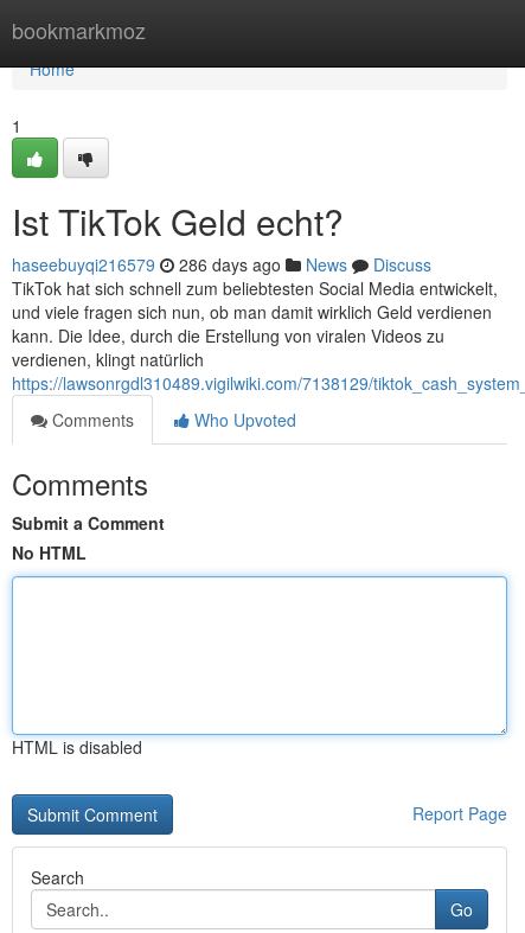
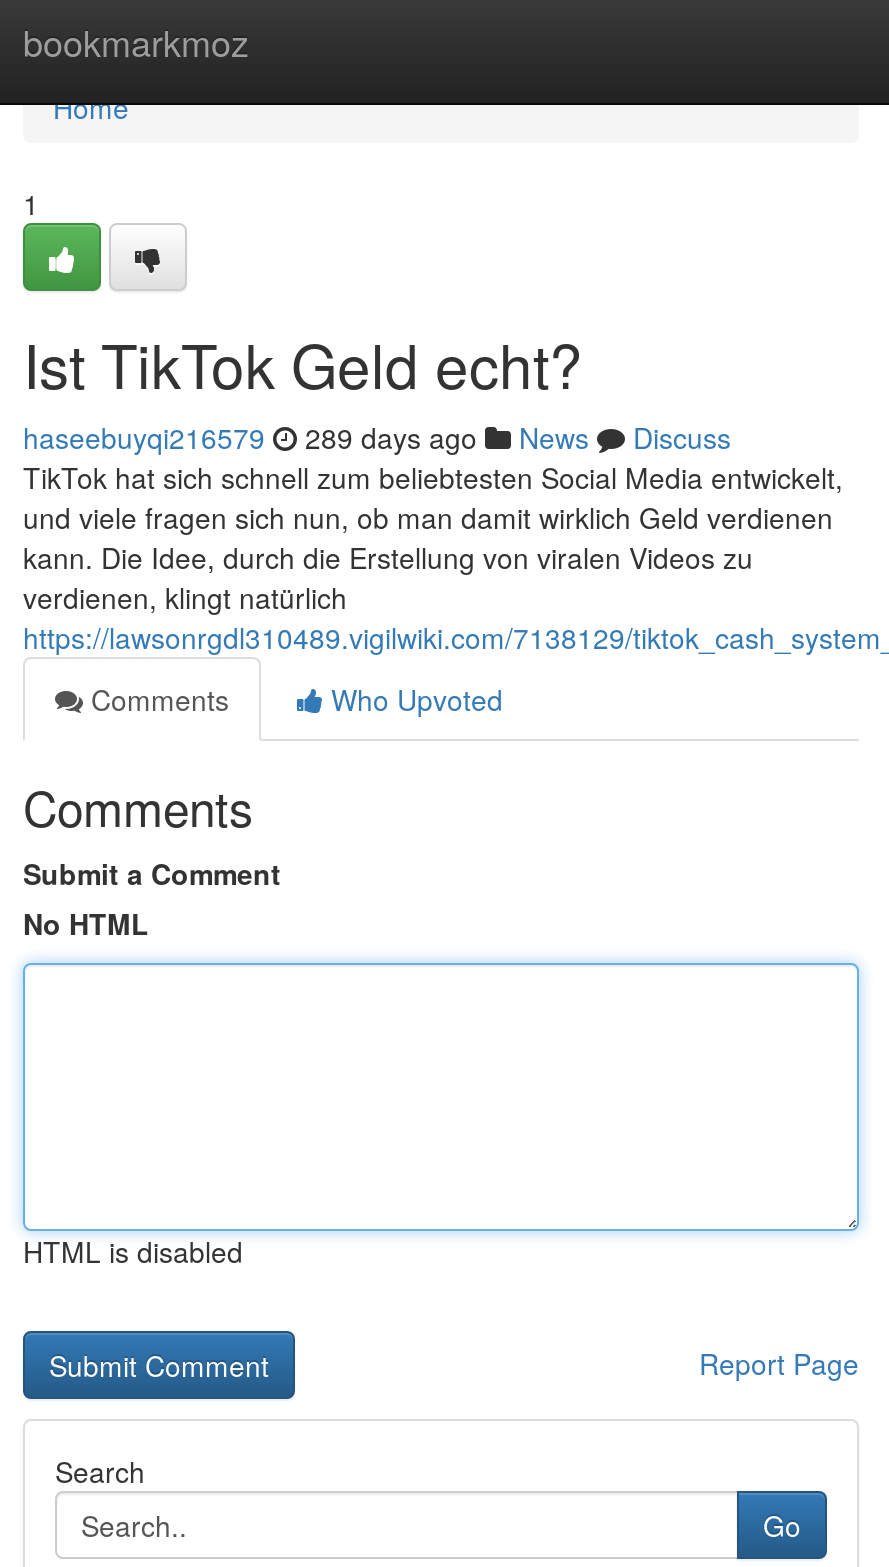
- haseebuyqi216579 286 days ago News Discuss
+ haseebuyqi216579 289 days ago News Discuss
